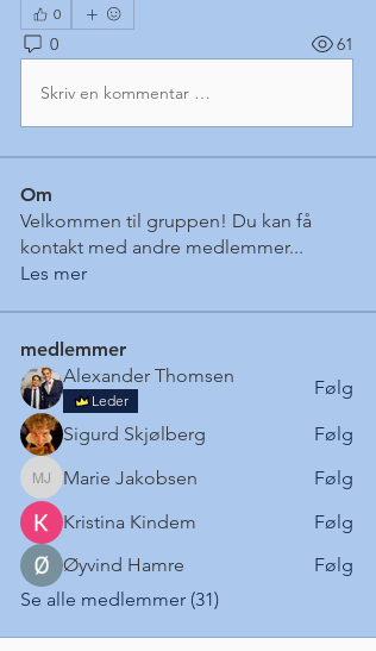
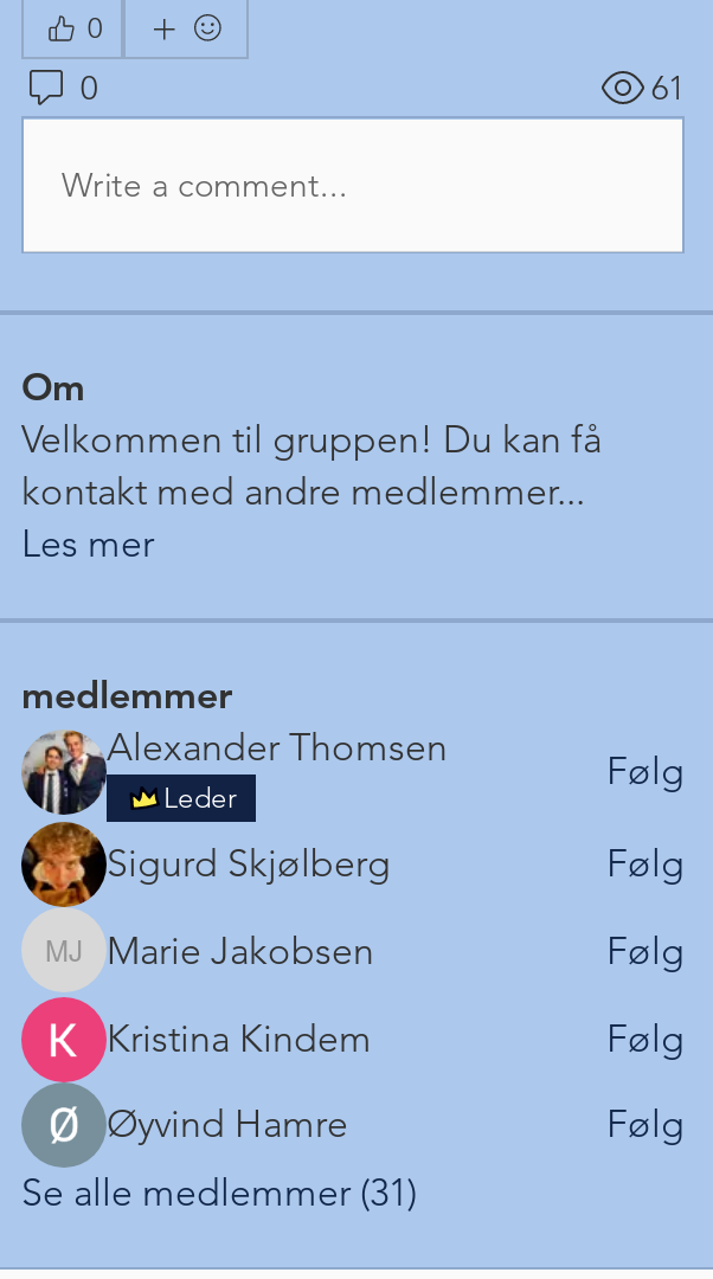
- Skriv en kommentar …
+ Write a comment...
